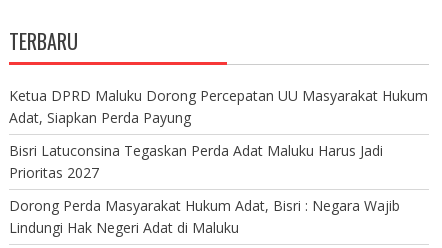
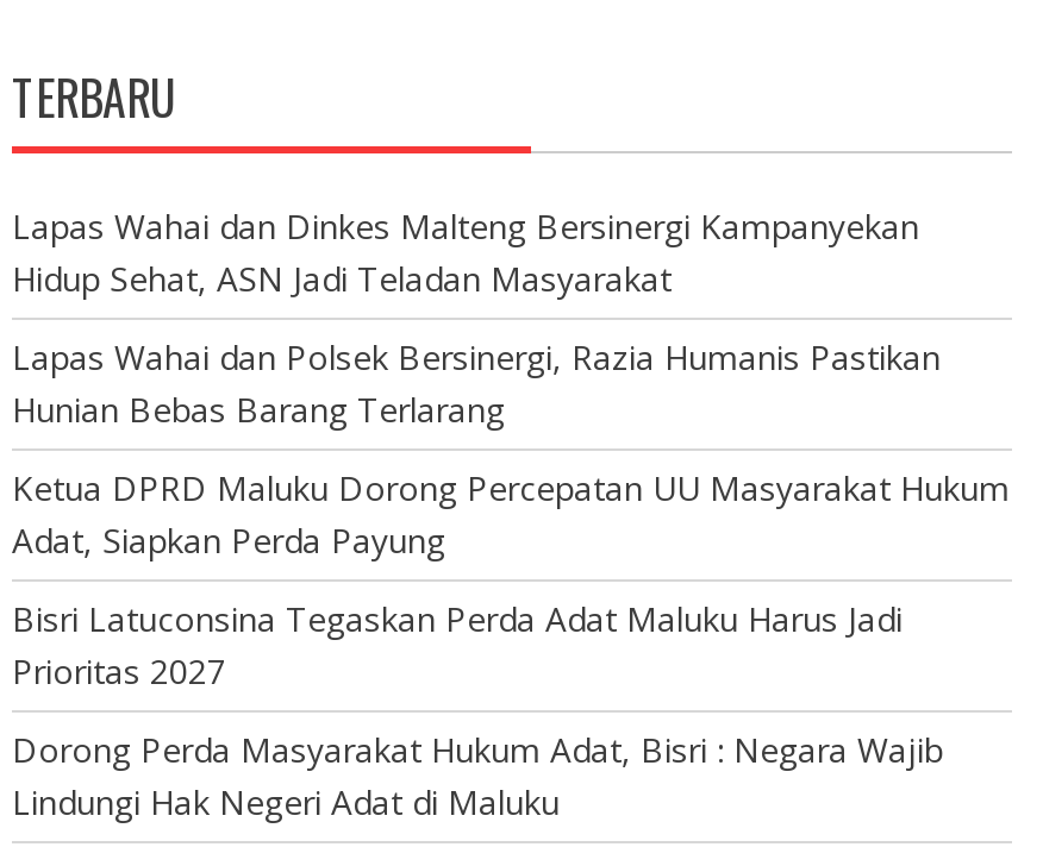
+ Lapas Wahai dan Dinkes Malteng Bersinergi Kampanyekan
+ Hidup Sehat, ASN Jadi Teladan Masyarakat
+ Lapas Wahai dan Polsek Bersinergi, Razia Humanis Pastikan
+ Hunian Bebas Barang Terlarang
